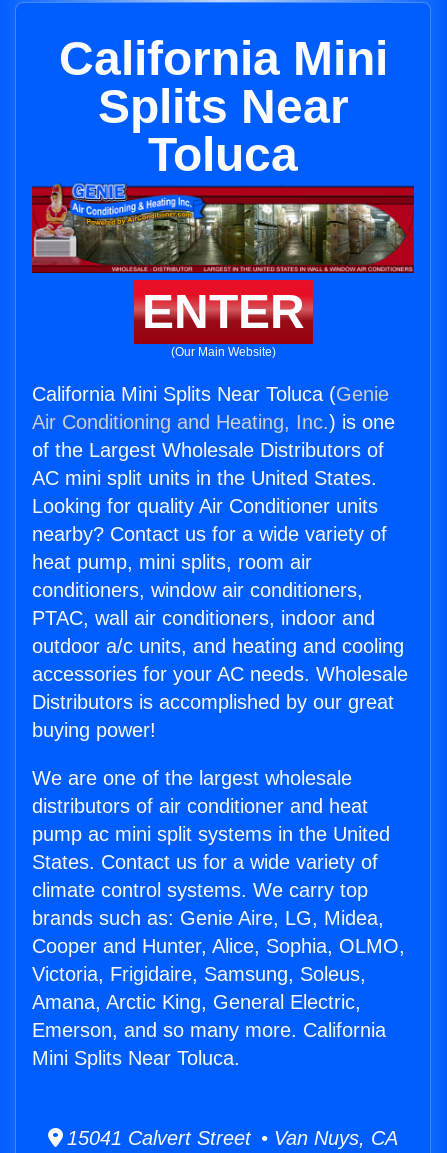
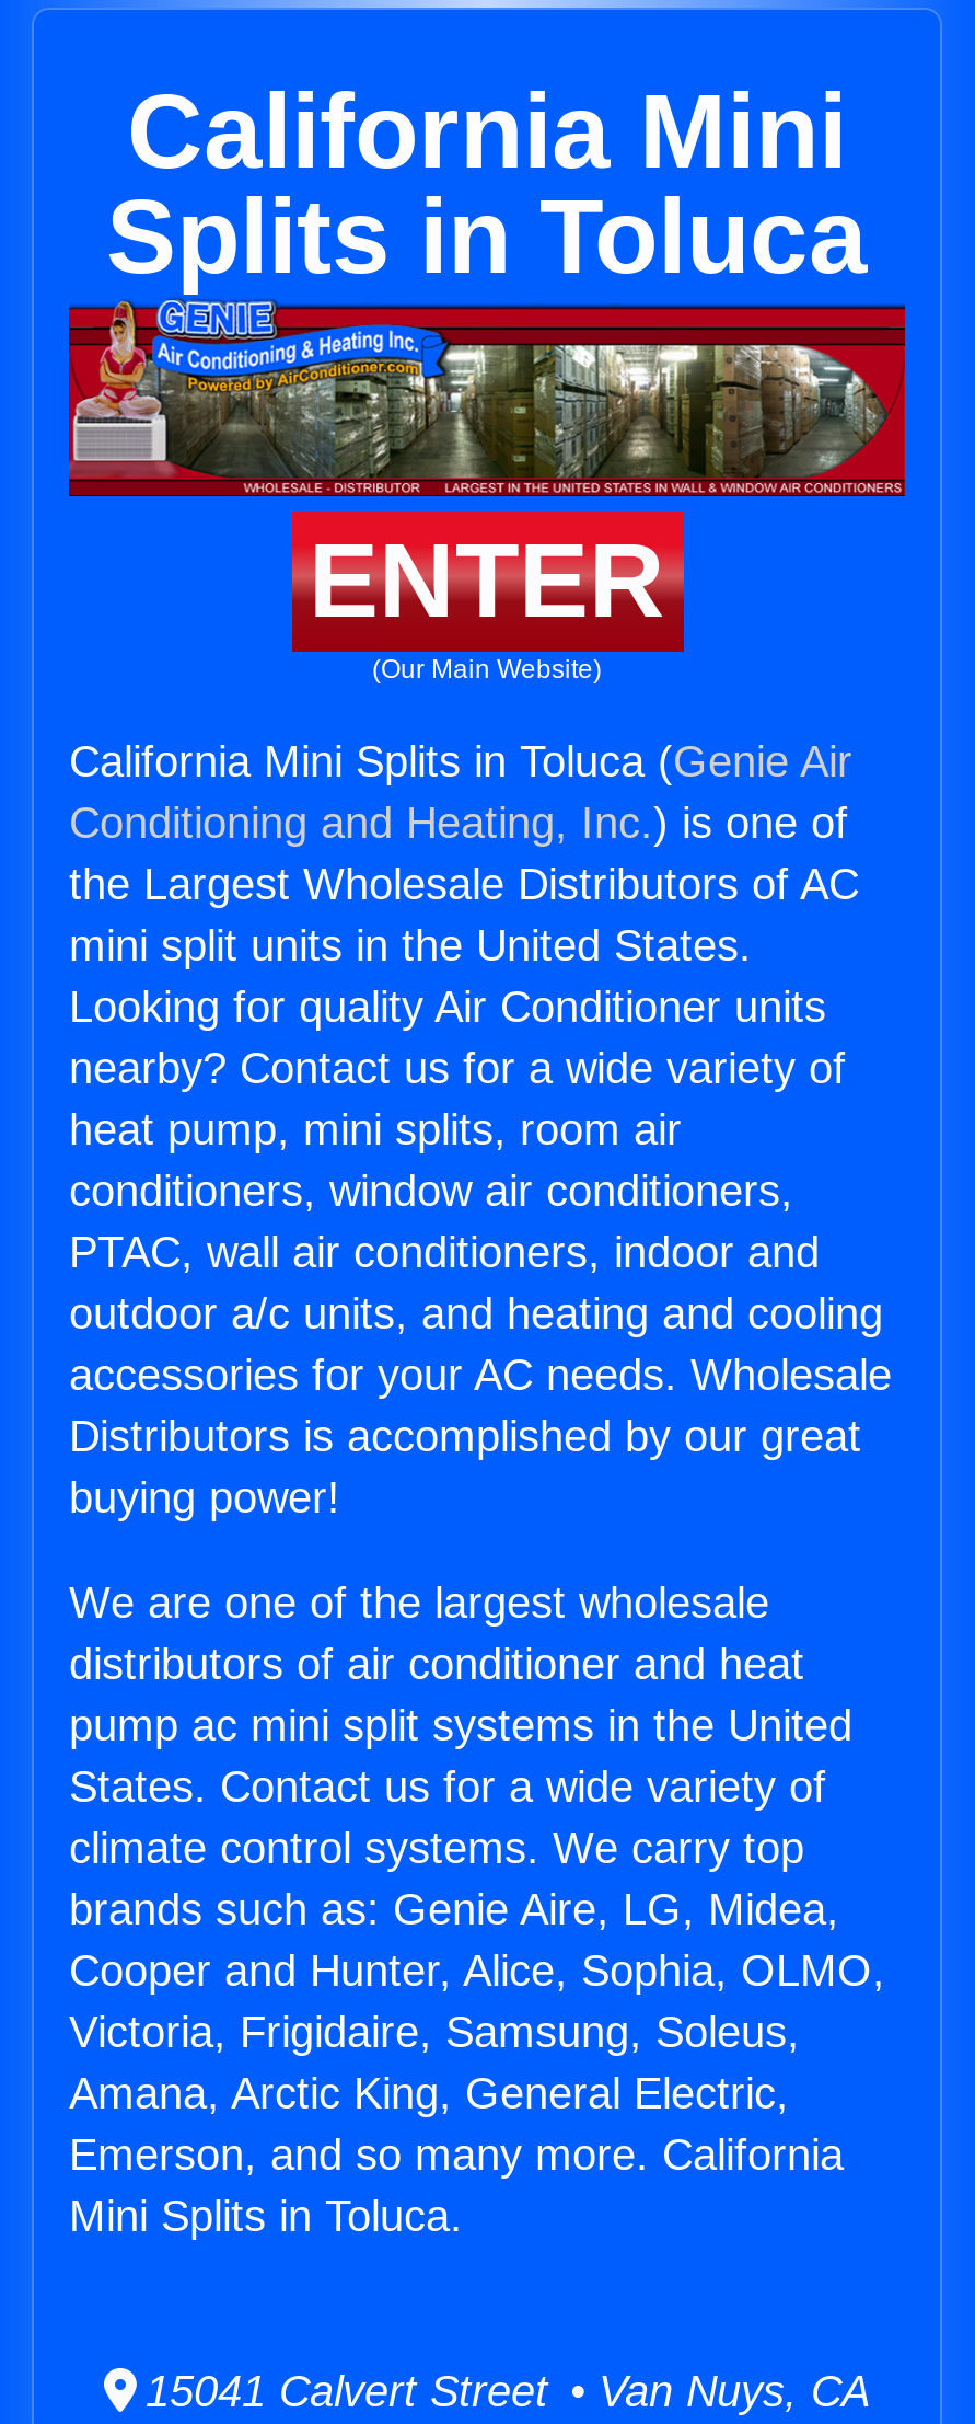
- Splits Near
- Toluca
+ Splits in Toluca

- California Mini Splits Near Toluca (Genie
- Air Conditioning and Heating, Inc.) is one
- of the Largest Wholesale Distributors of
- AC mini split units in the United States.
+ California Mini Splits in Toluca (Genie Air
+ Conditioning and Heating, Inc.) is one of
+ the Largest Wholesale Distributors of AC
+ mini split units in the United States.

- Mini Splits Near Toluca.
+ Mini Splits in Toluca.
